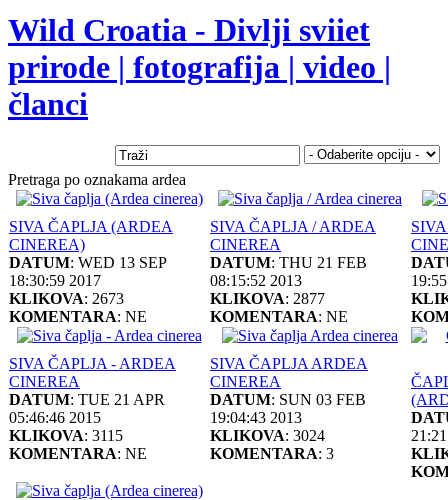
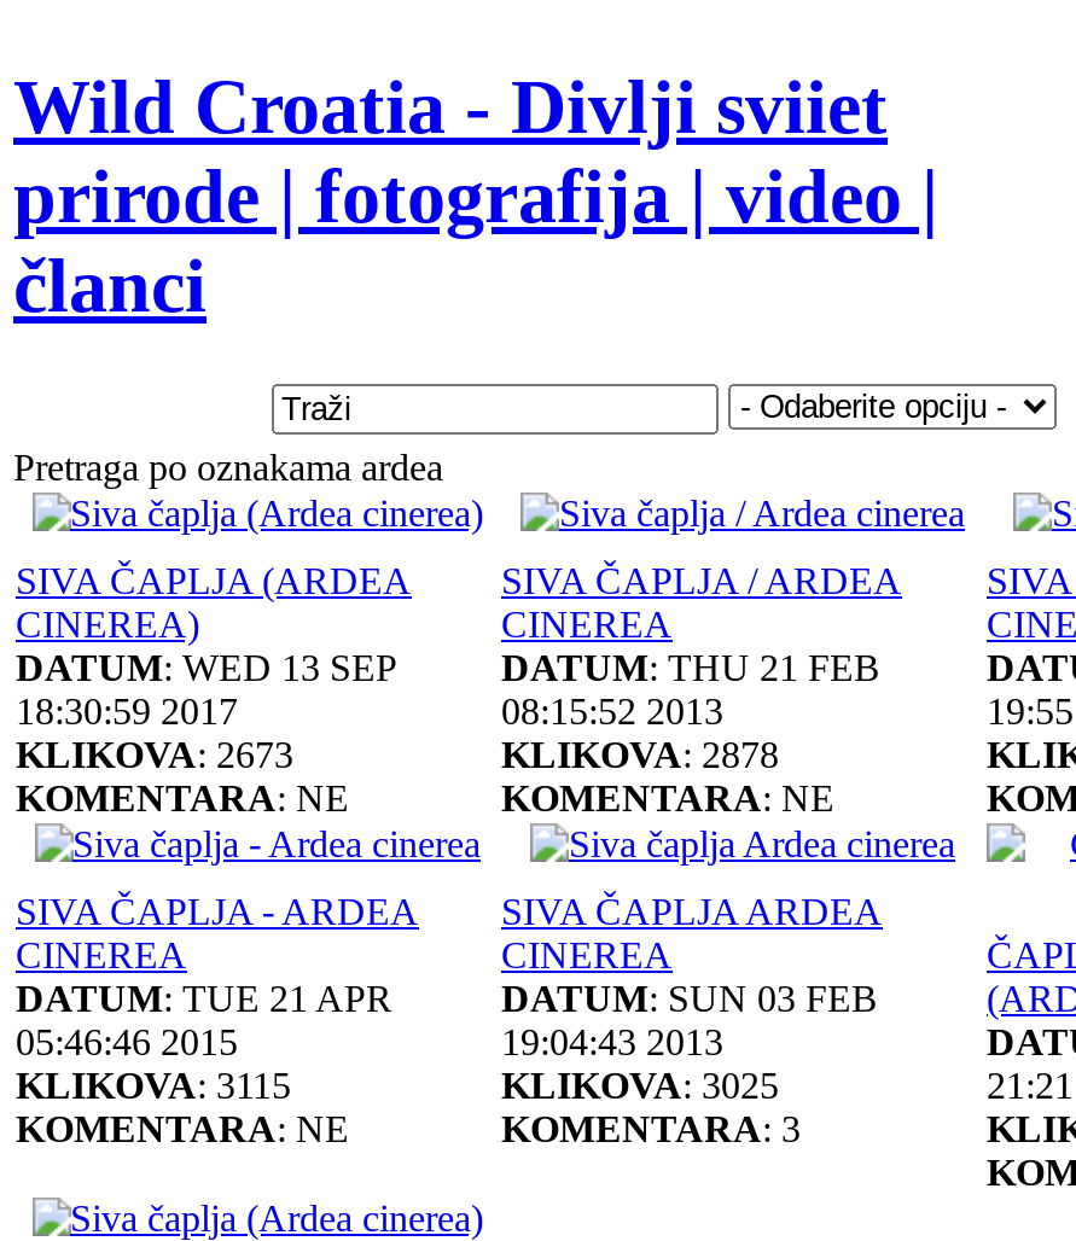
- KLIKOVA: 2877
+ KLIKOVA: 2878

- KLIKOVA: 3024
+ KLIKOVA: 3025
